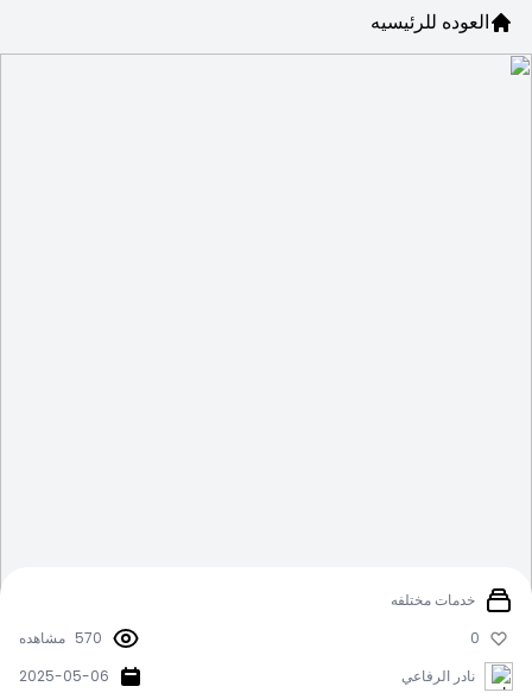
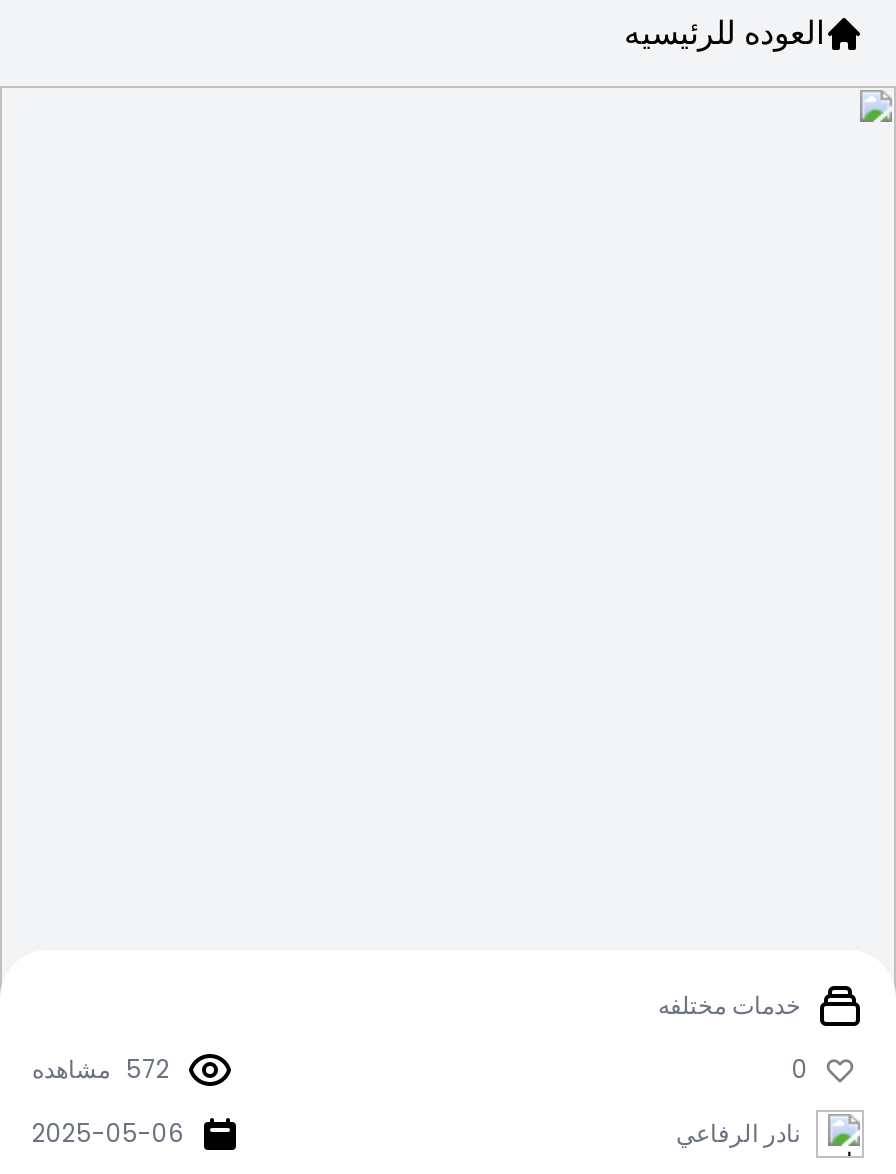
- 570 مشاهده
+ 572 مشاهده
